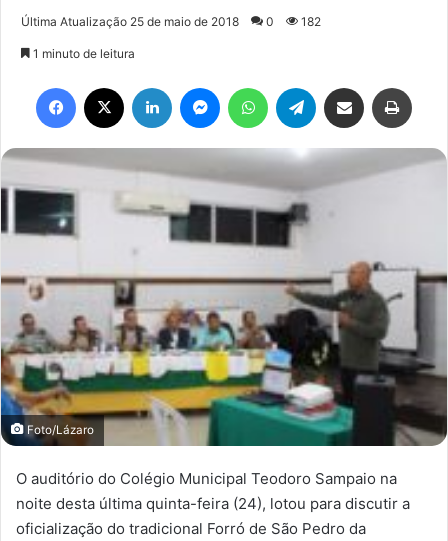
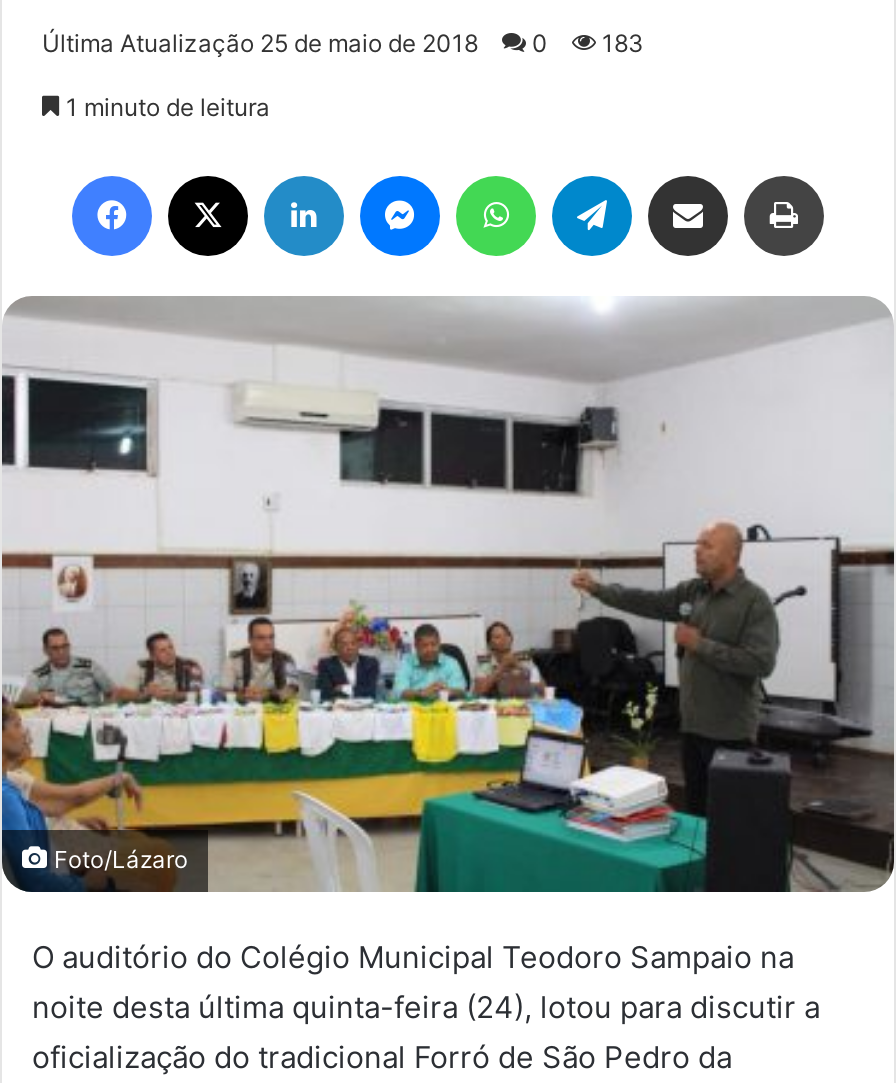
- Última Atualização 25 de maio de 2018 0 182
+ Última Atualização 25 de maio de 2018 0 183
